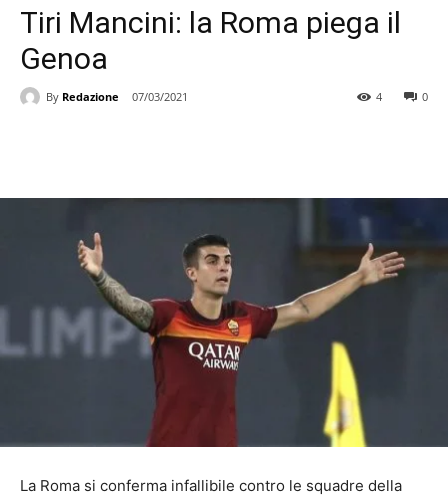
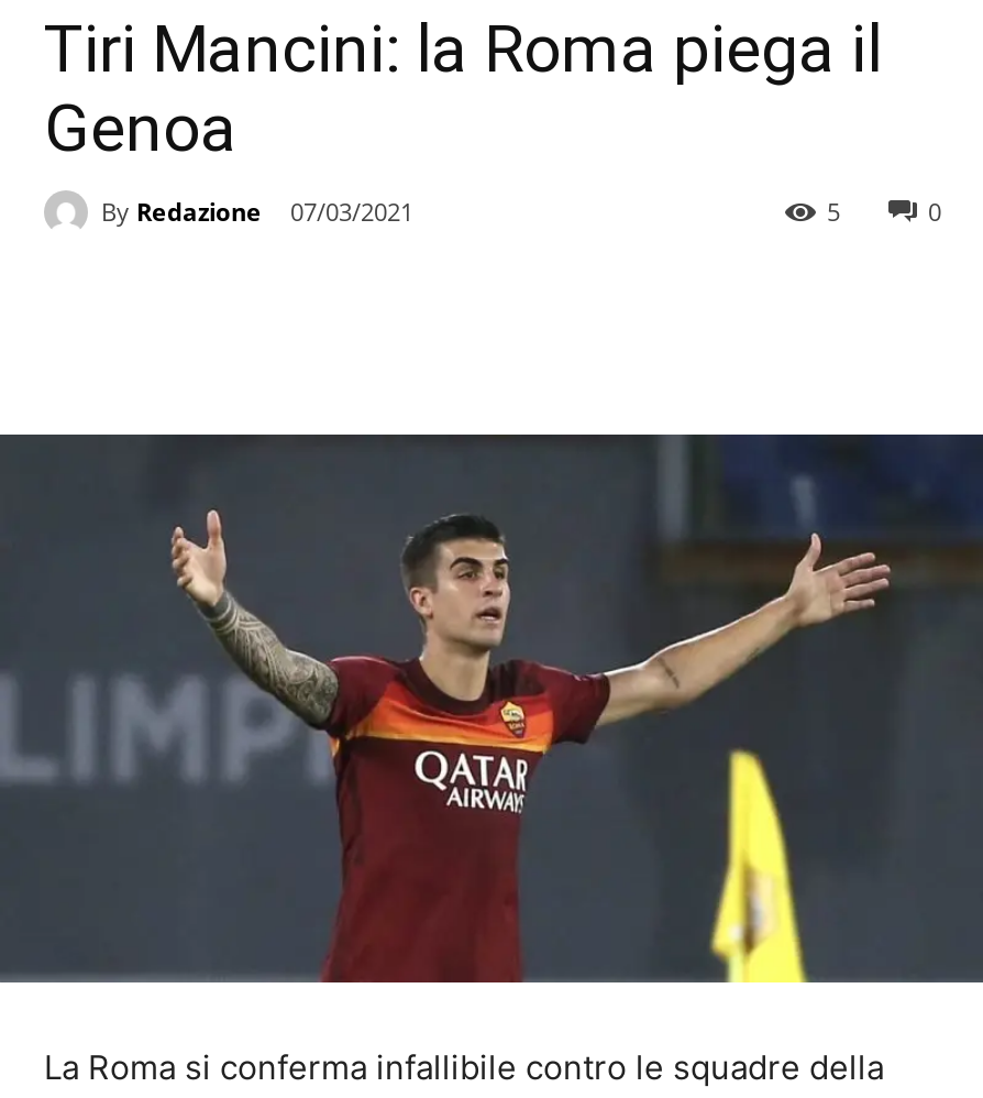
- 4
+ 5
